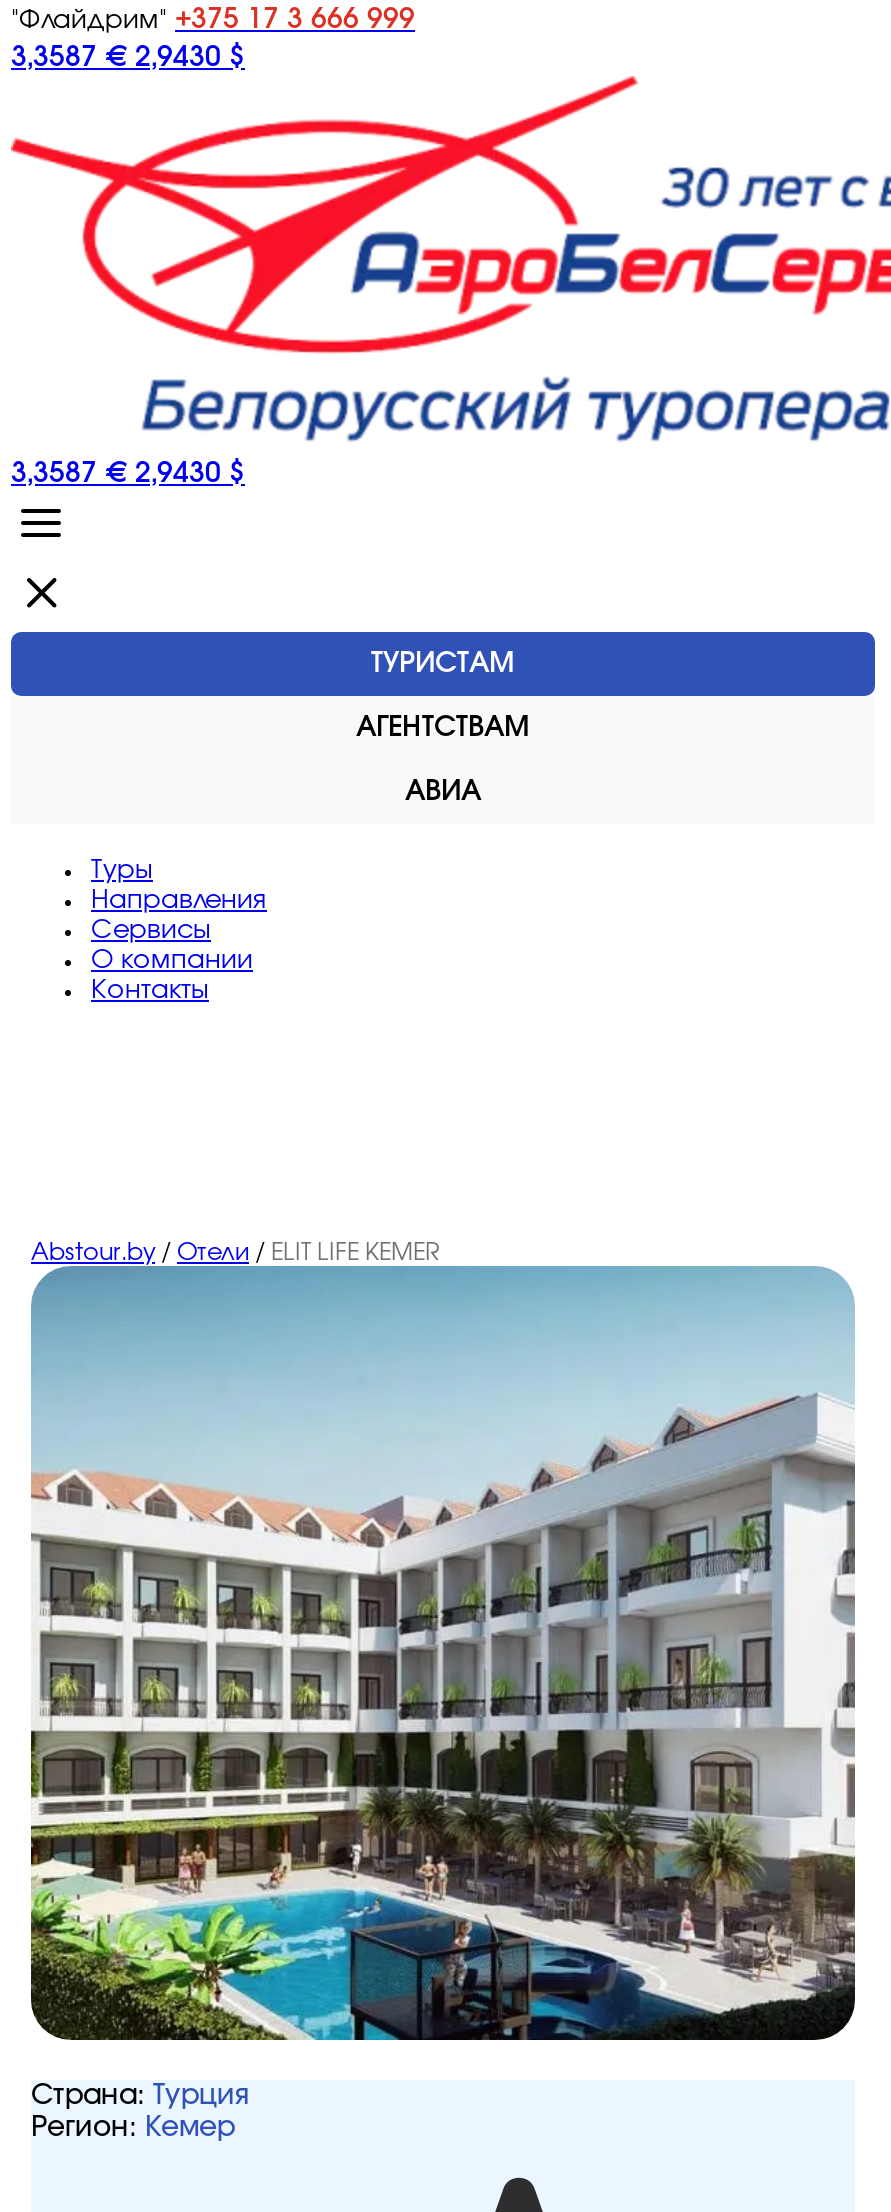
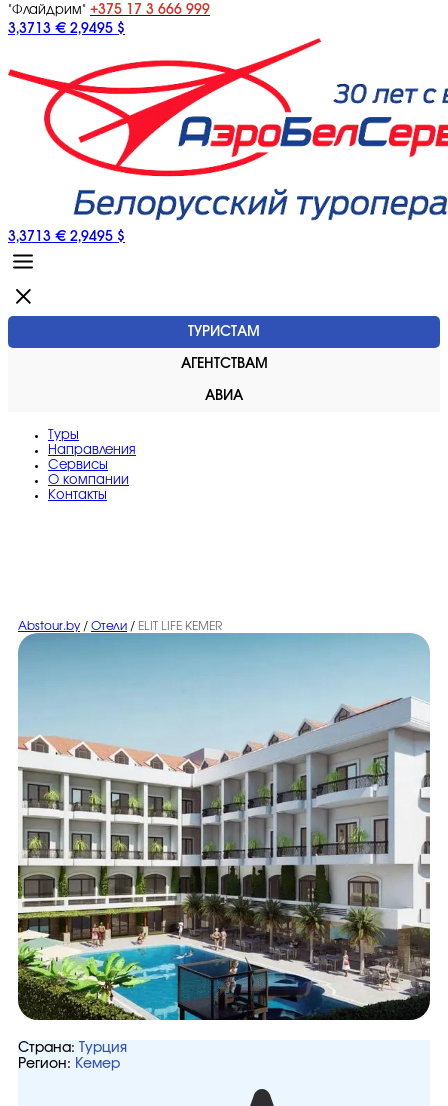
- 3,3587 € 2,9430 $
+ 3,3713 € 2,9495 $

- 3,3587 € 2,9430 $
+ 3,3713 € 2,9495 $
